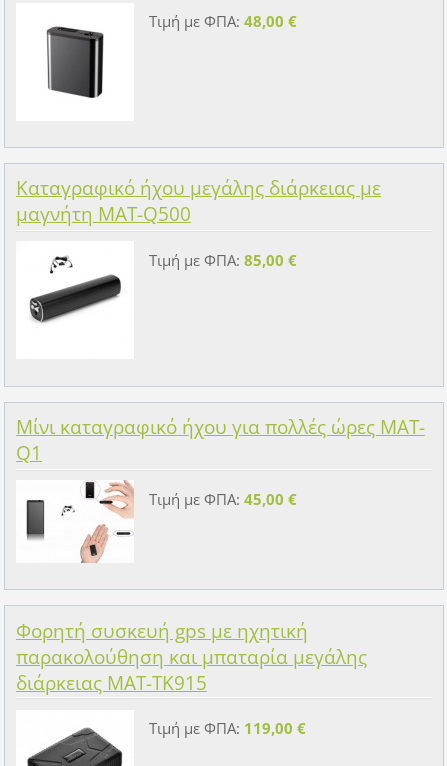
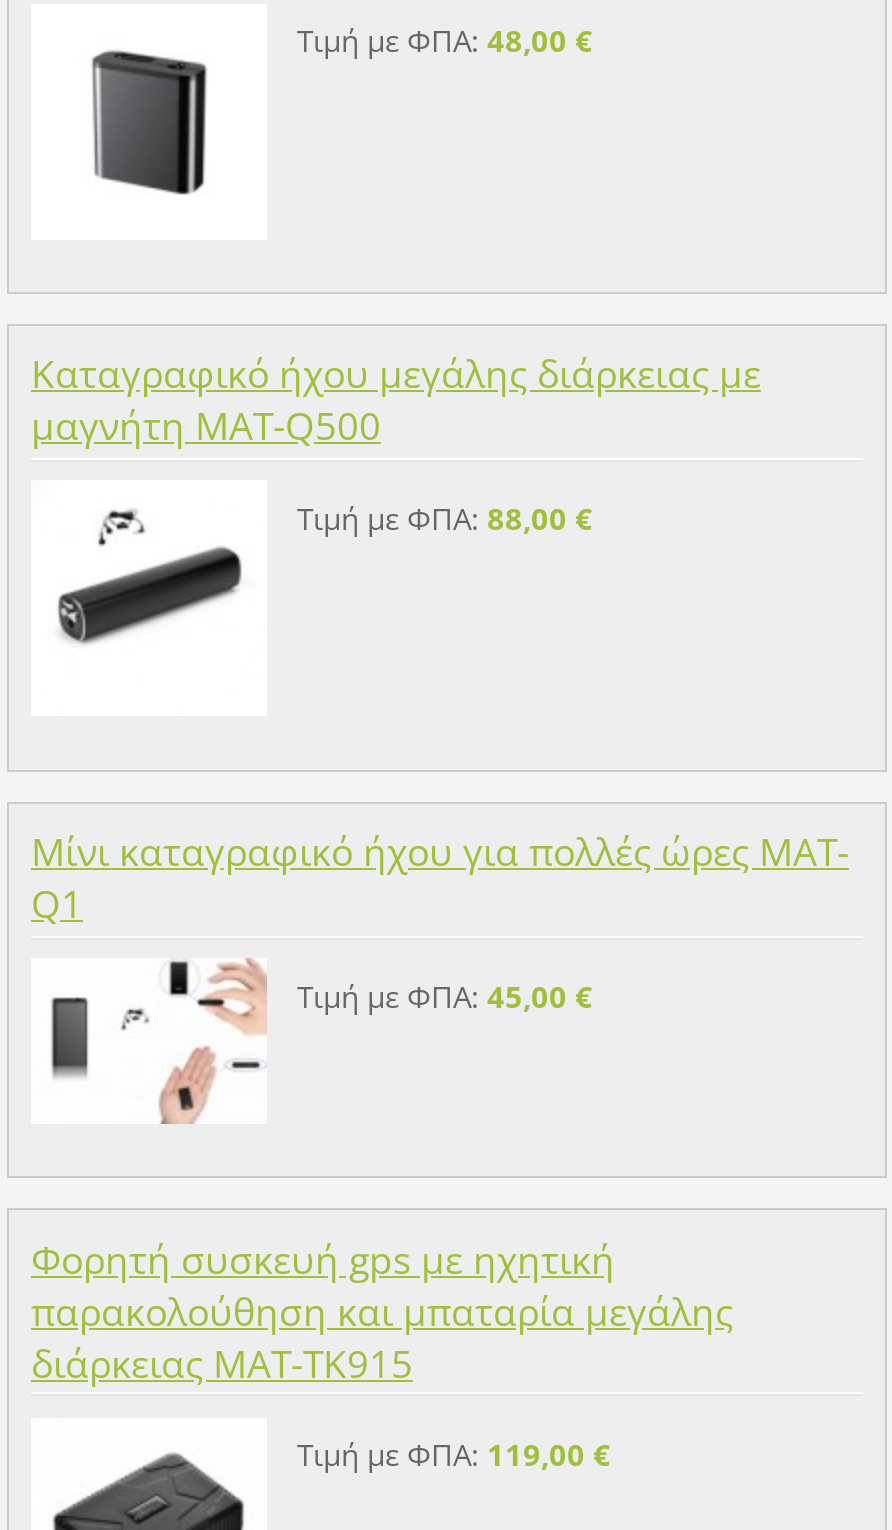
- Τιμή με ΦΠΑ: 85,00 €
+ Τιμή με ΦΠΑ: 88,00 €
